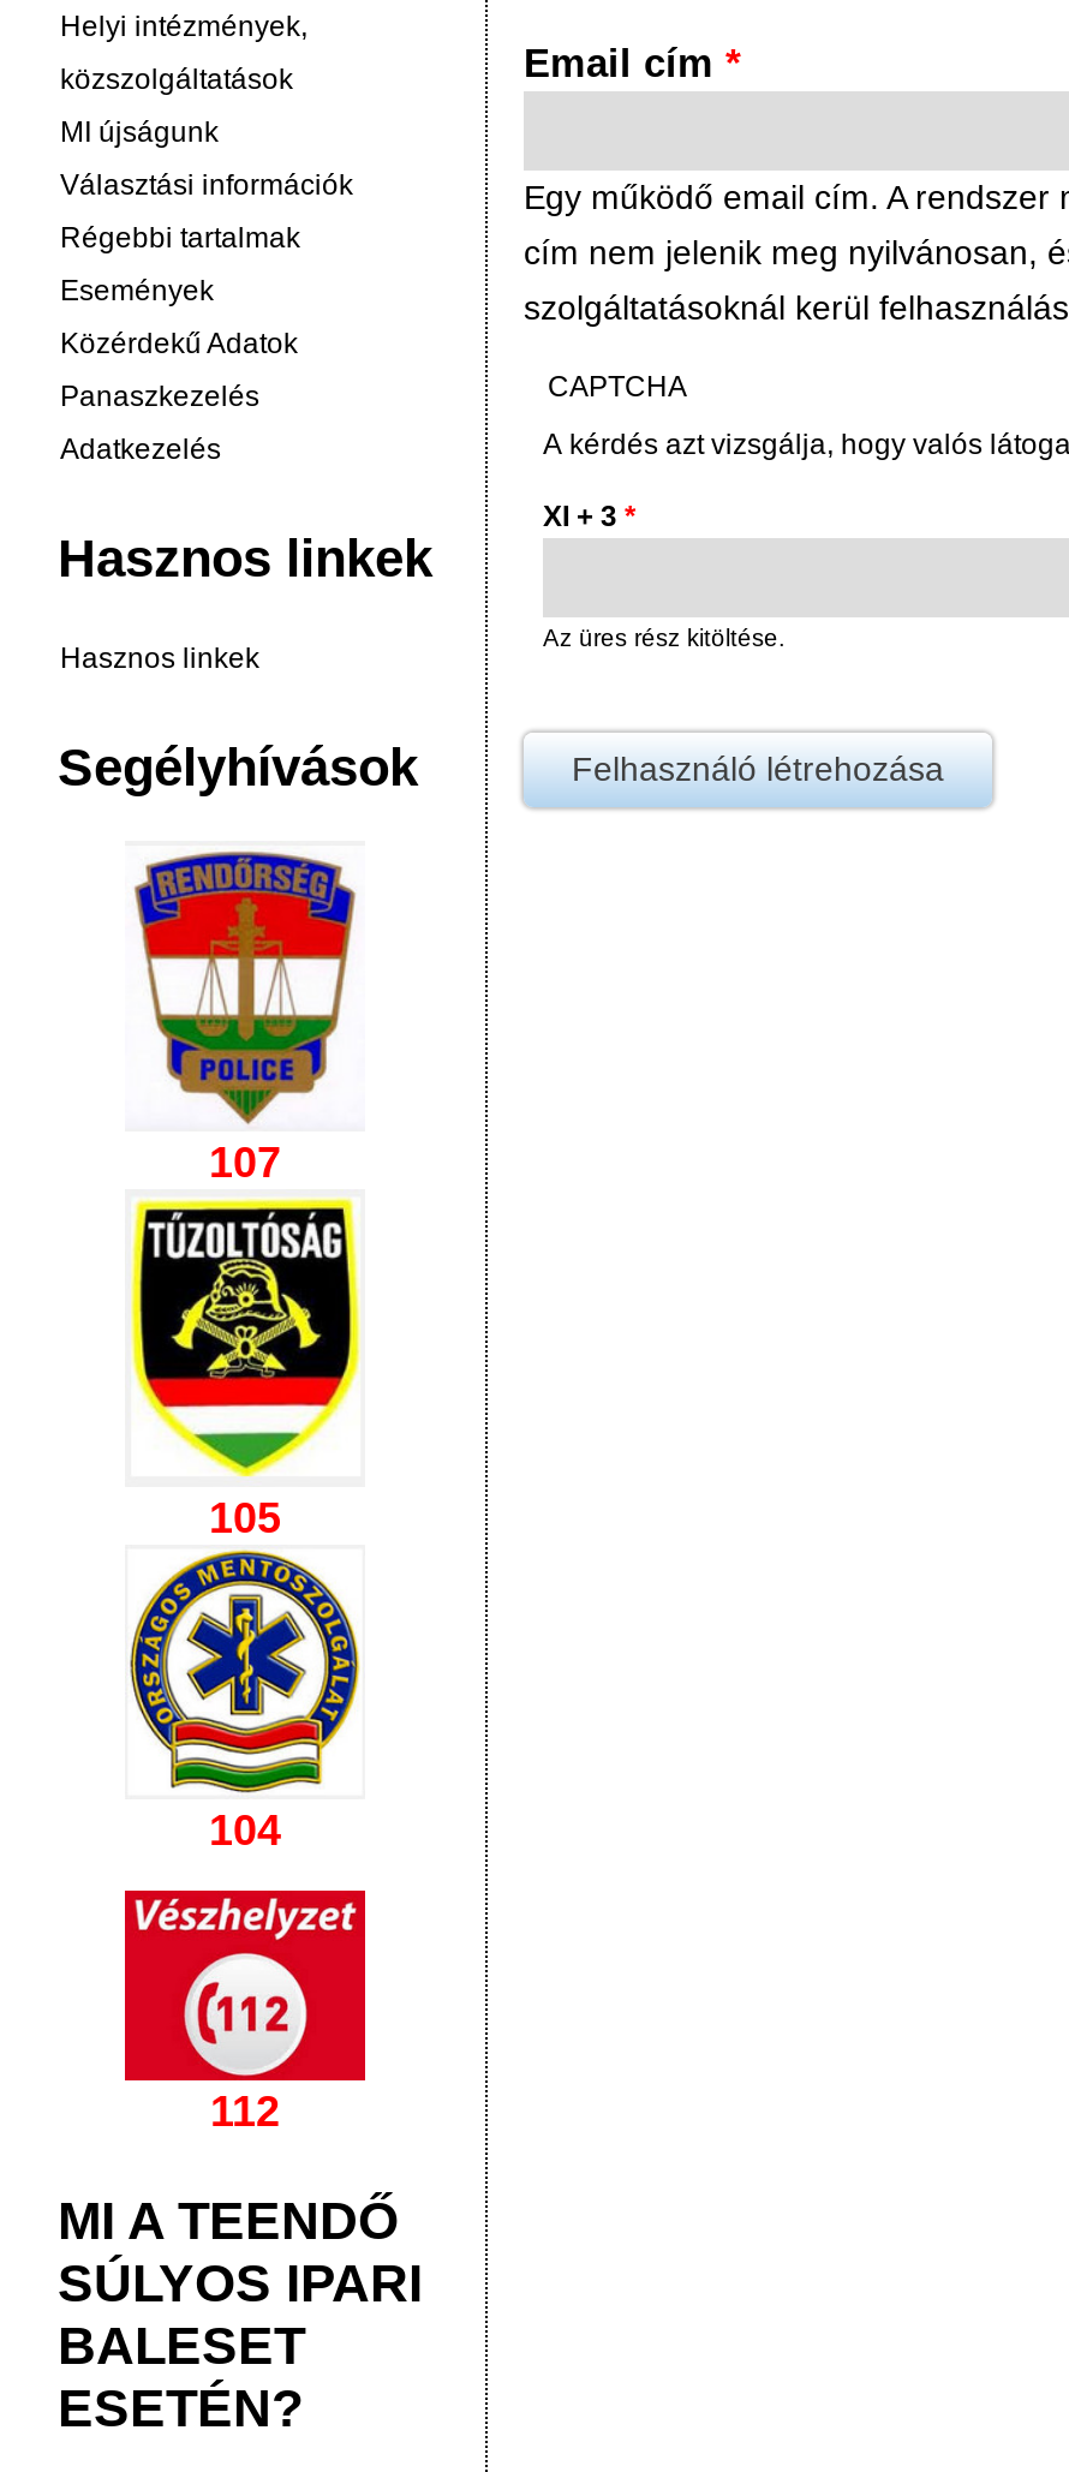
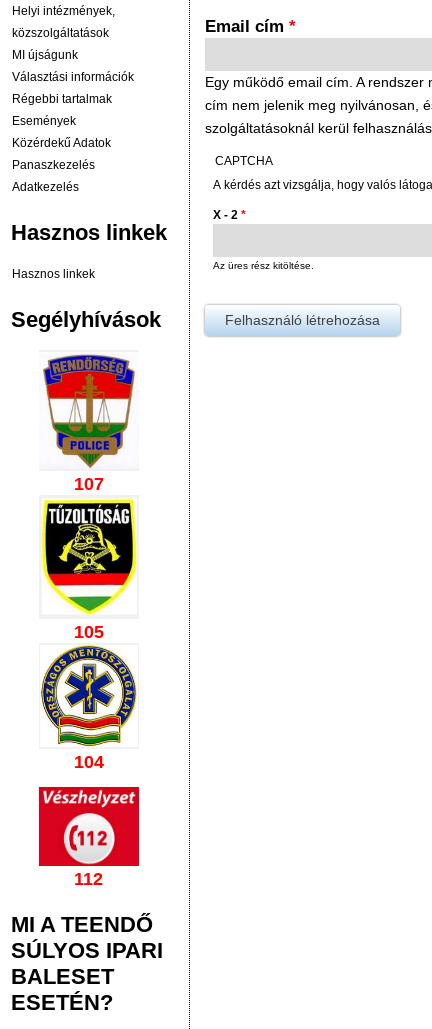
- XI + 3 *
+ X - 2 *
